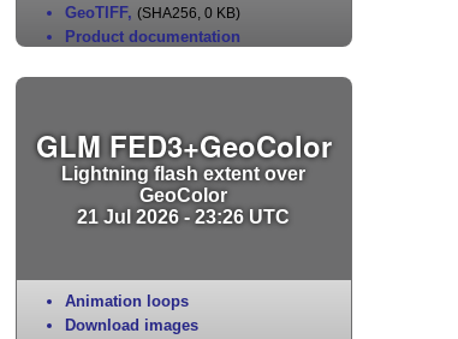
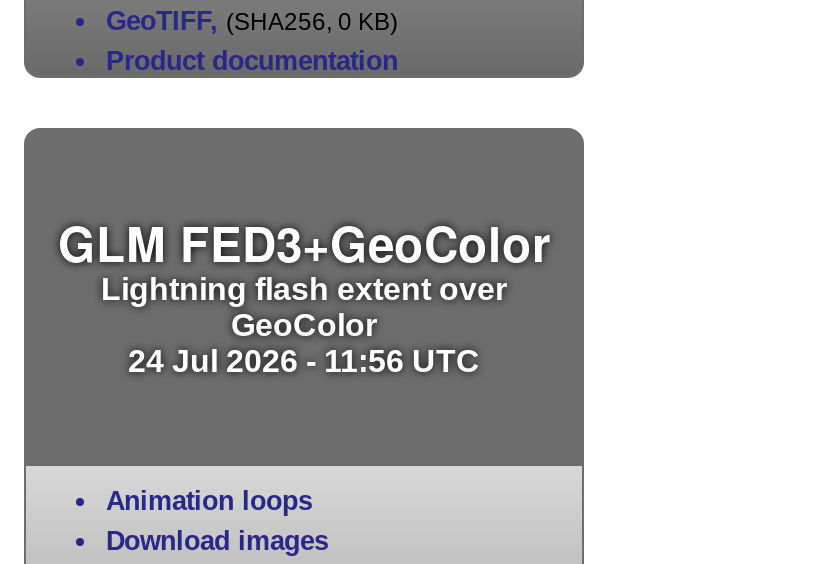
- 21 Jul 2026 - 23:26 UTC
+ 24 Jul 2026 - 11:56 UTC
